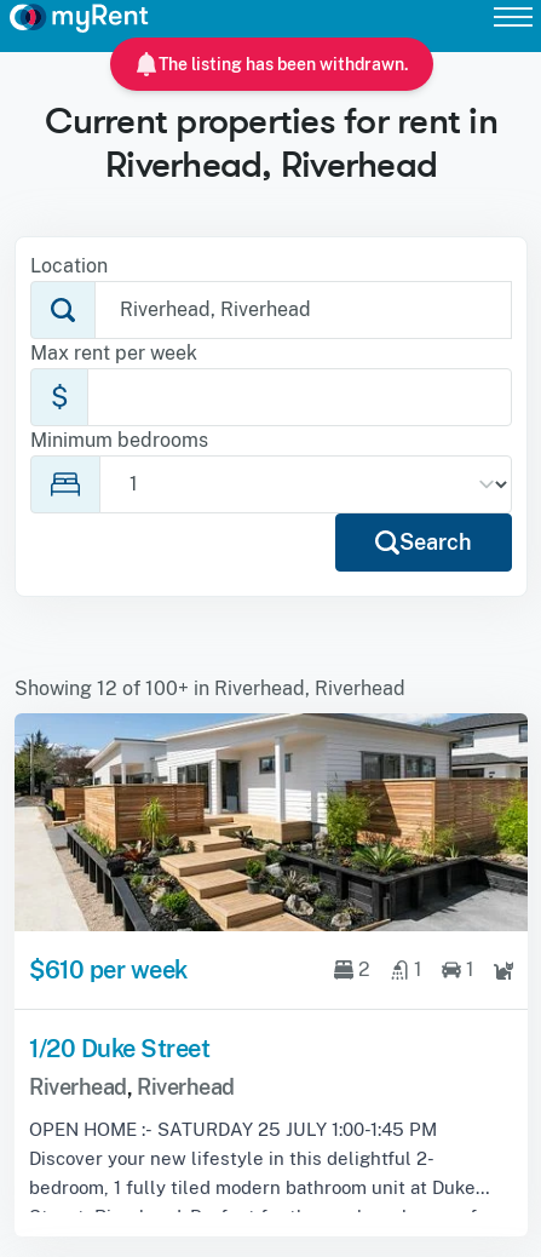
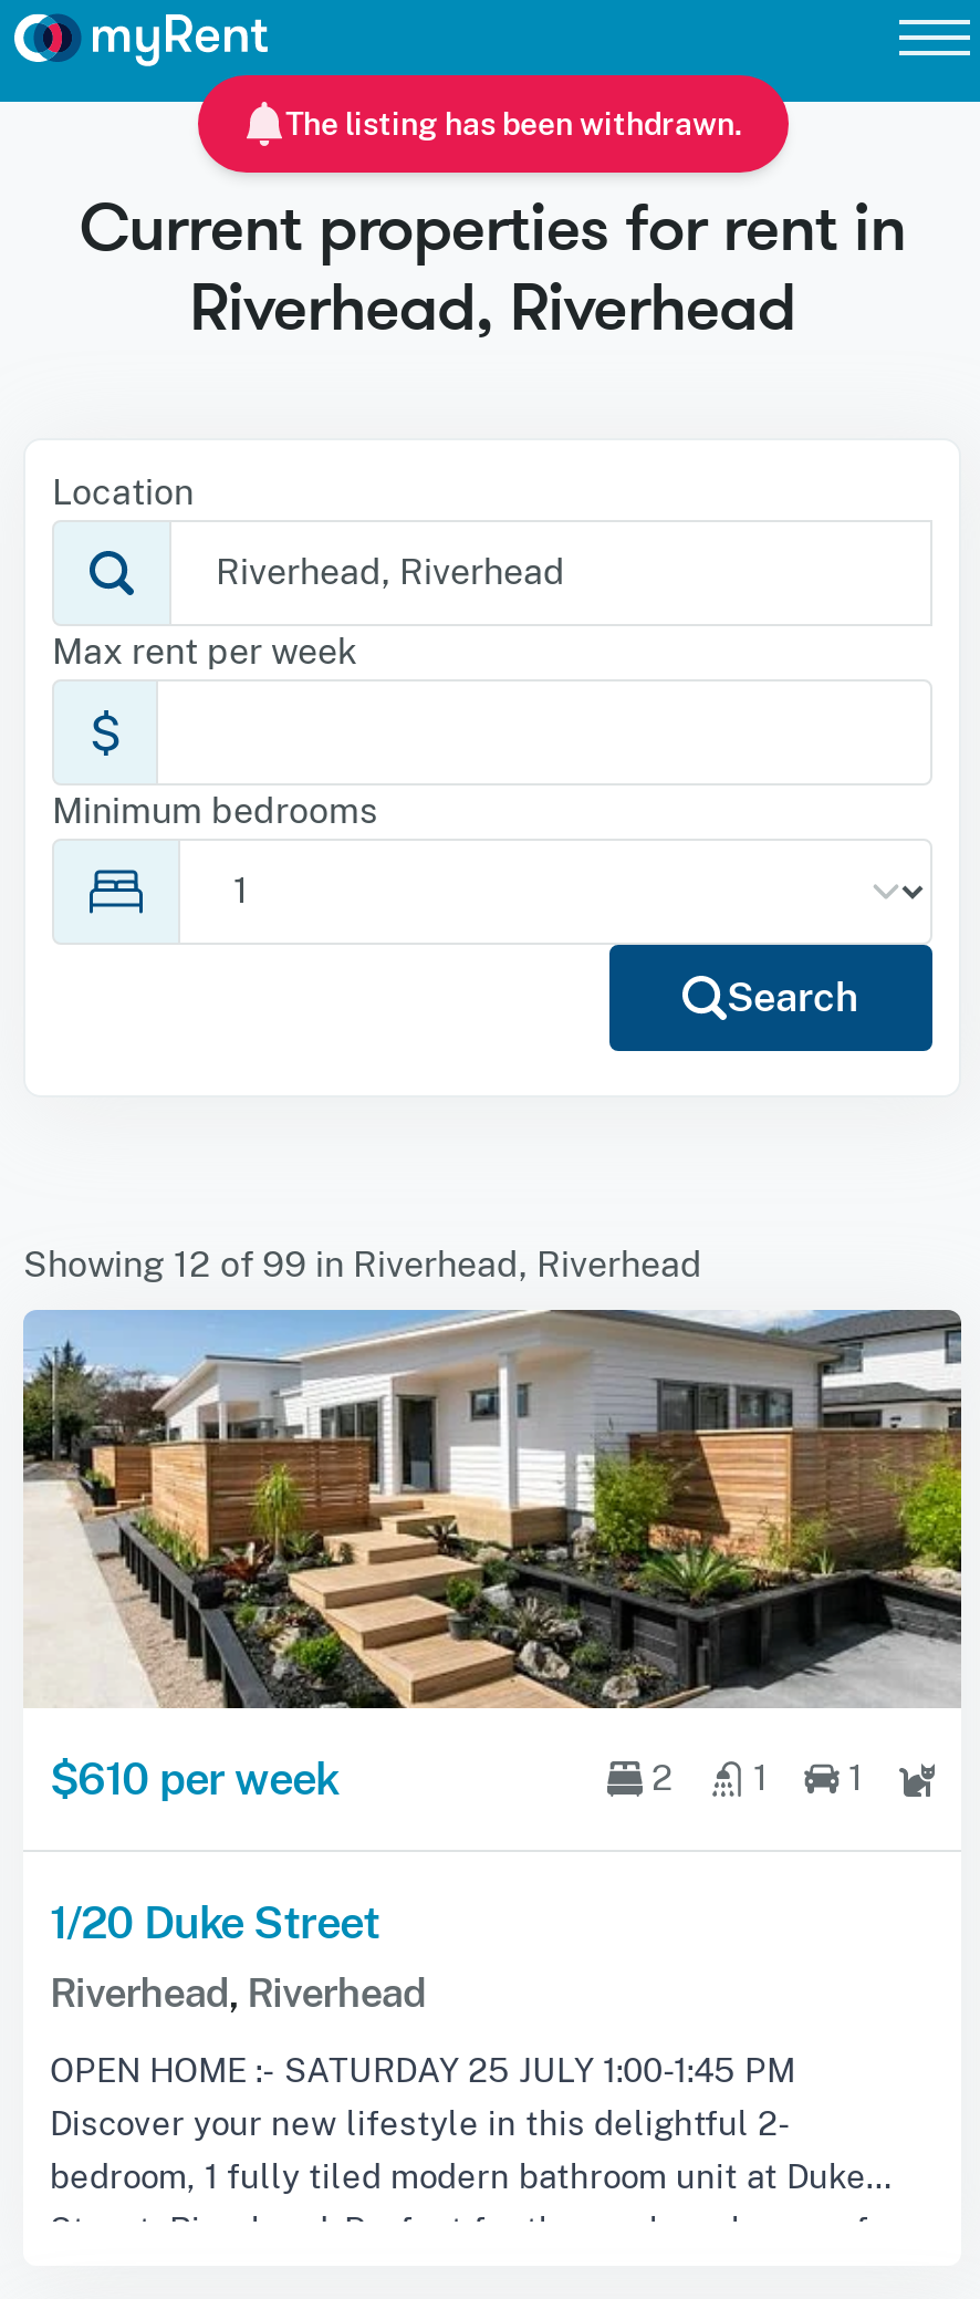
- Showing 12 of 100+ in Riverhead, Riverhead
+ Showing 12 of 99 in Riverhead, Riverhead
